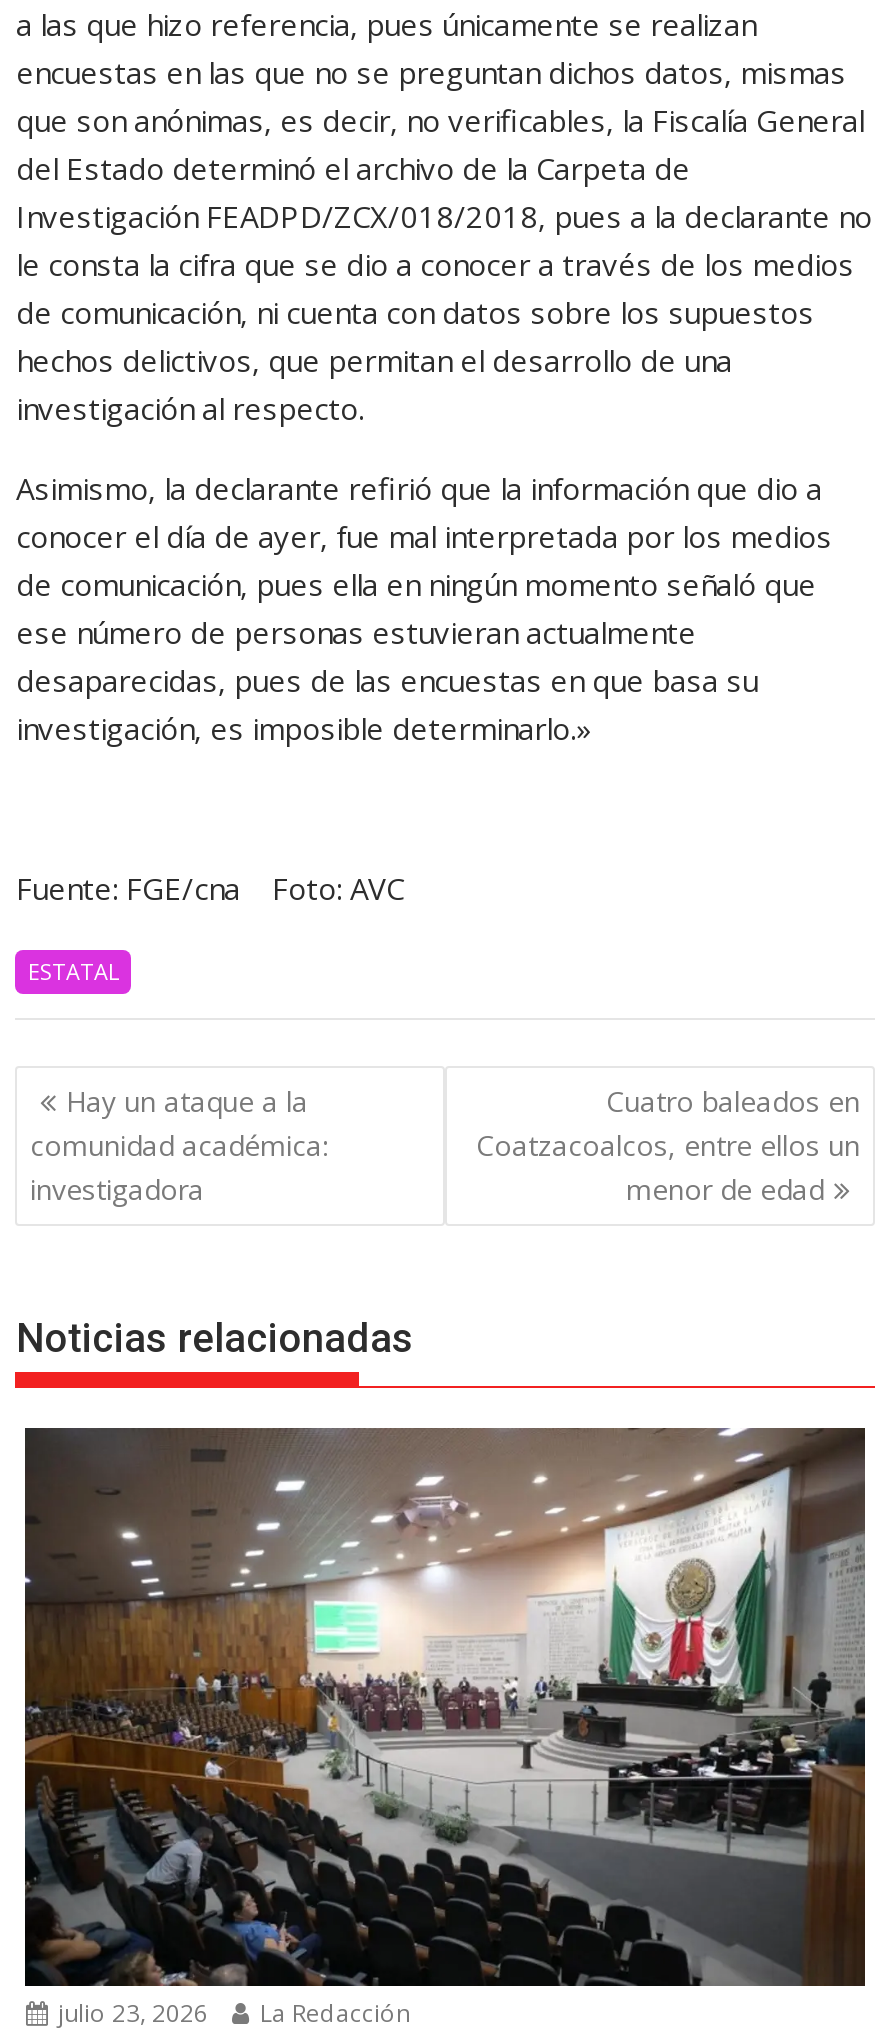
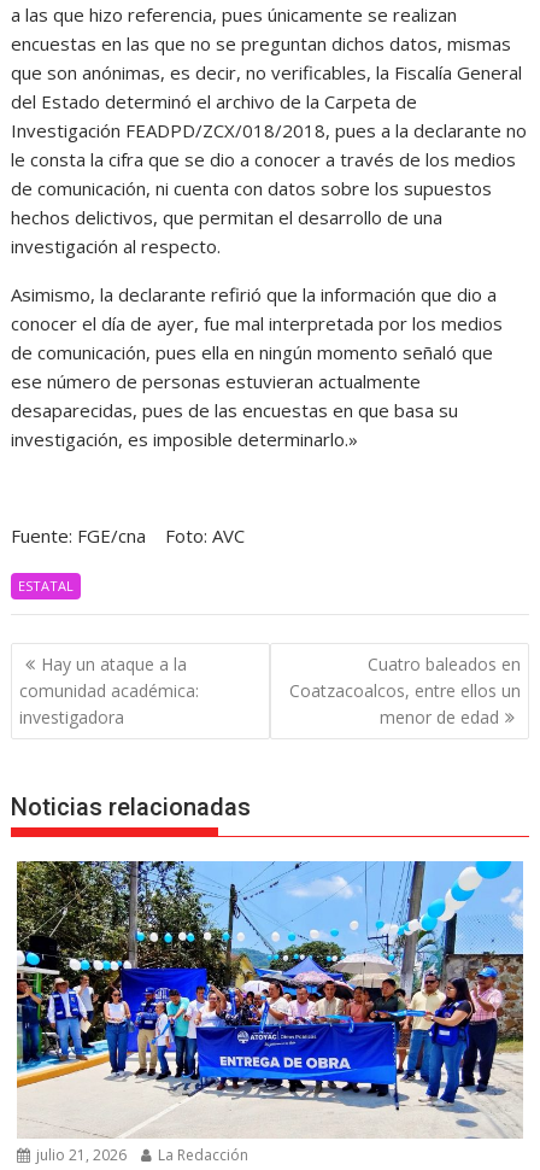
- [image]
- julio 23, 2026 La Redacción
+ [image]
+ julio 21, 2026 La Redacción
